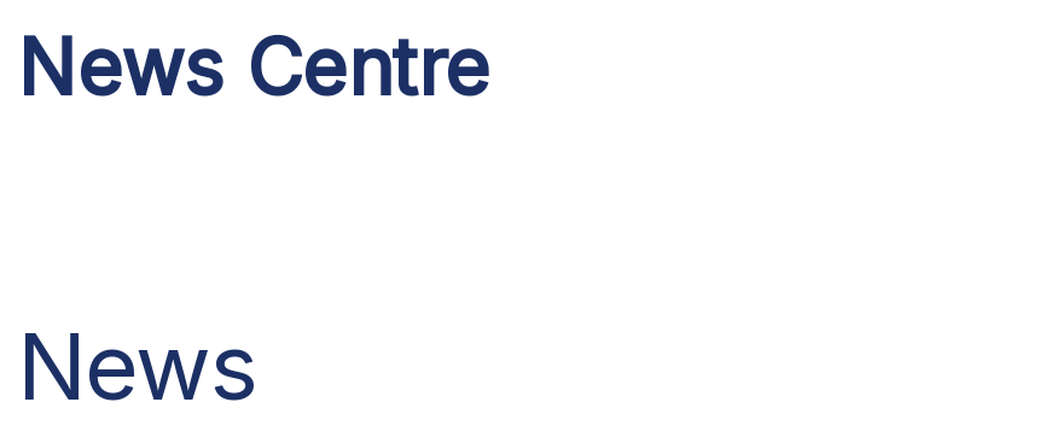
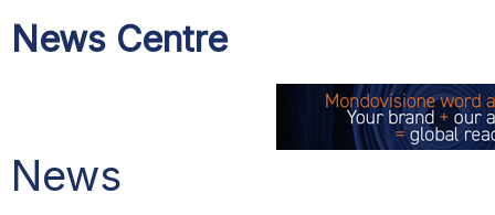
+ [image]
